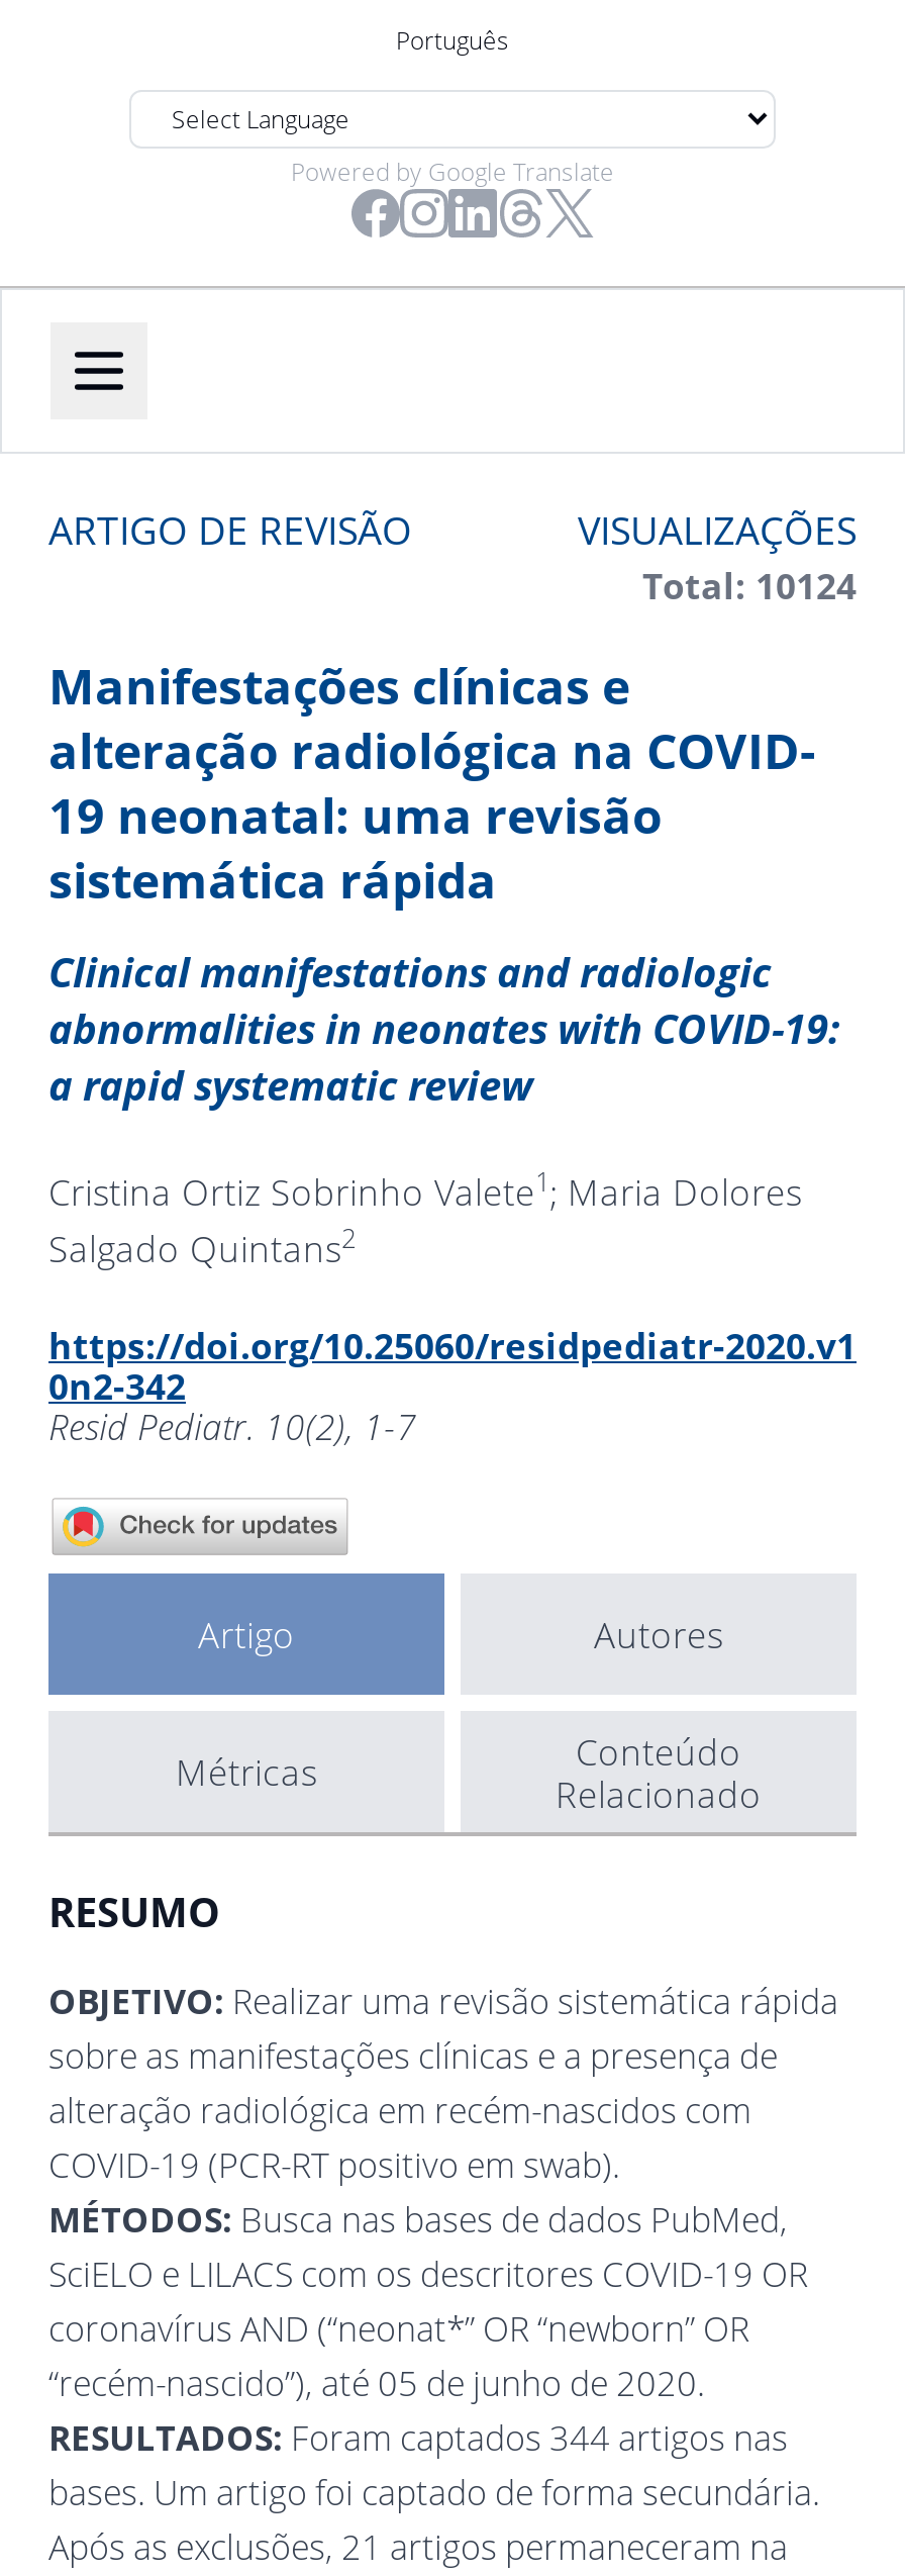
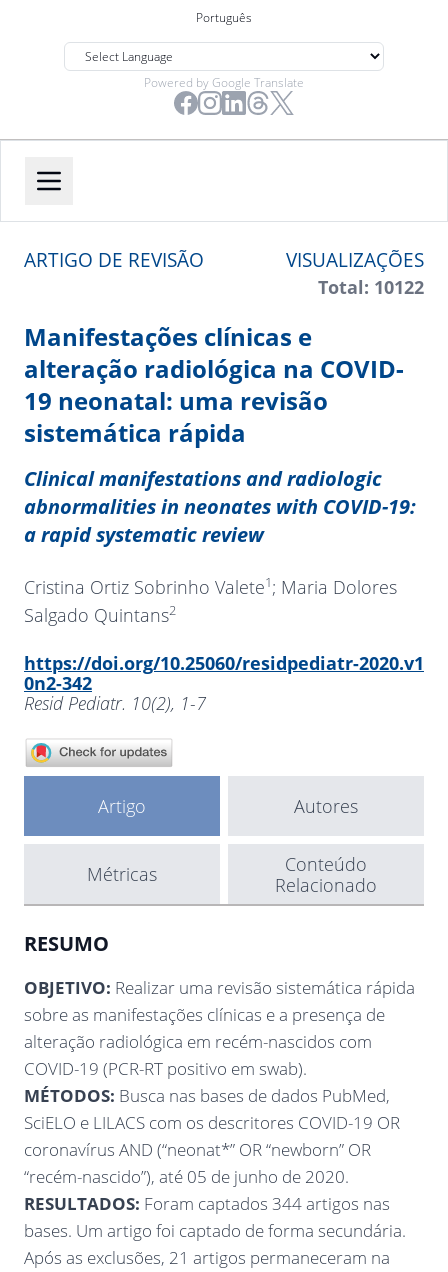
- Total: 10124
+ Total: 10122
